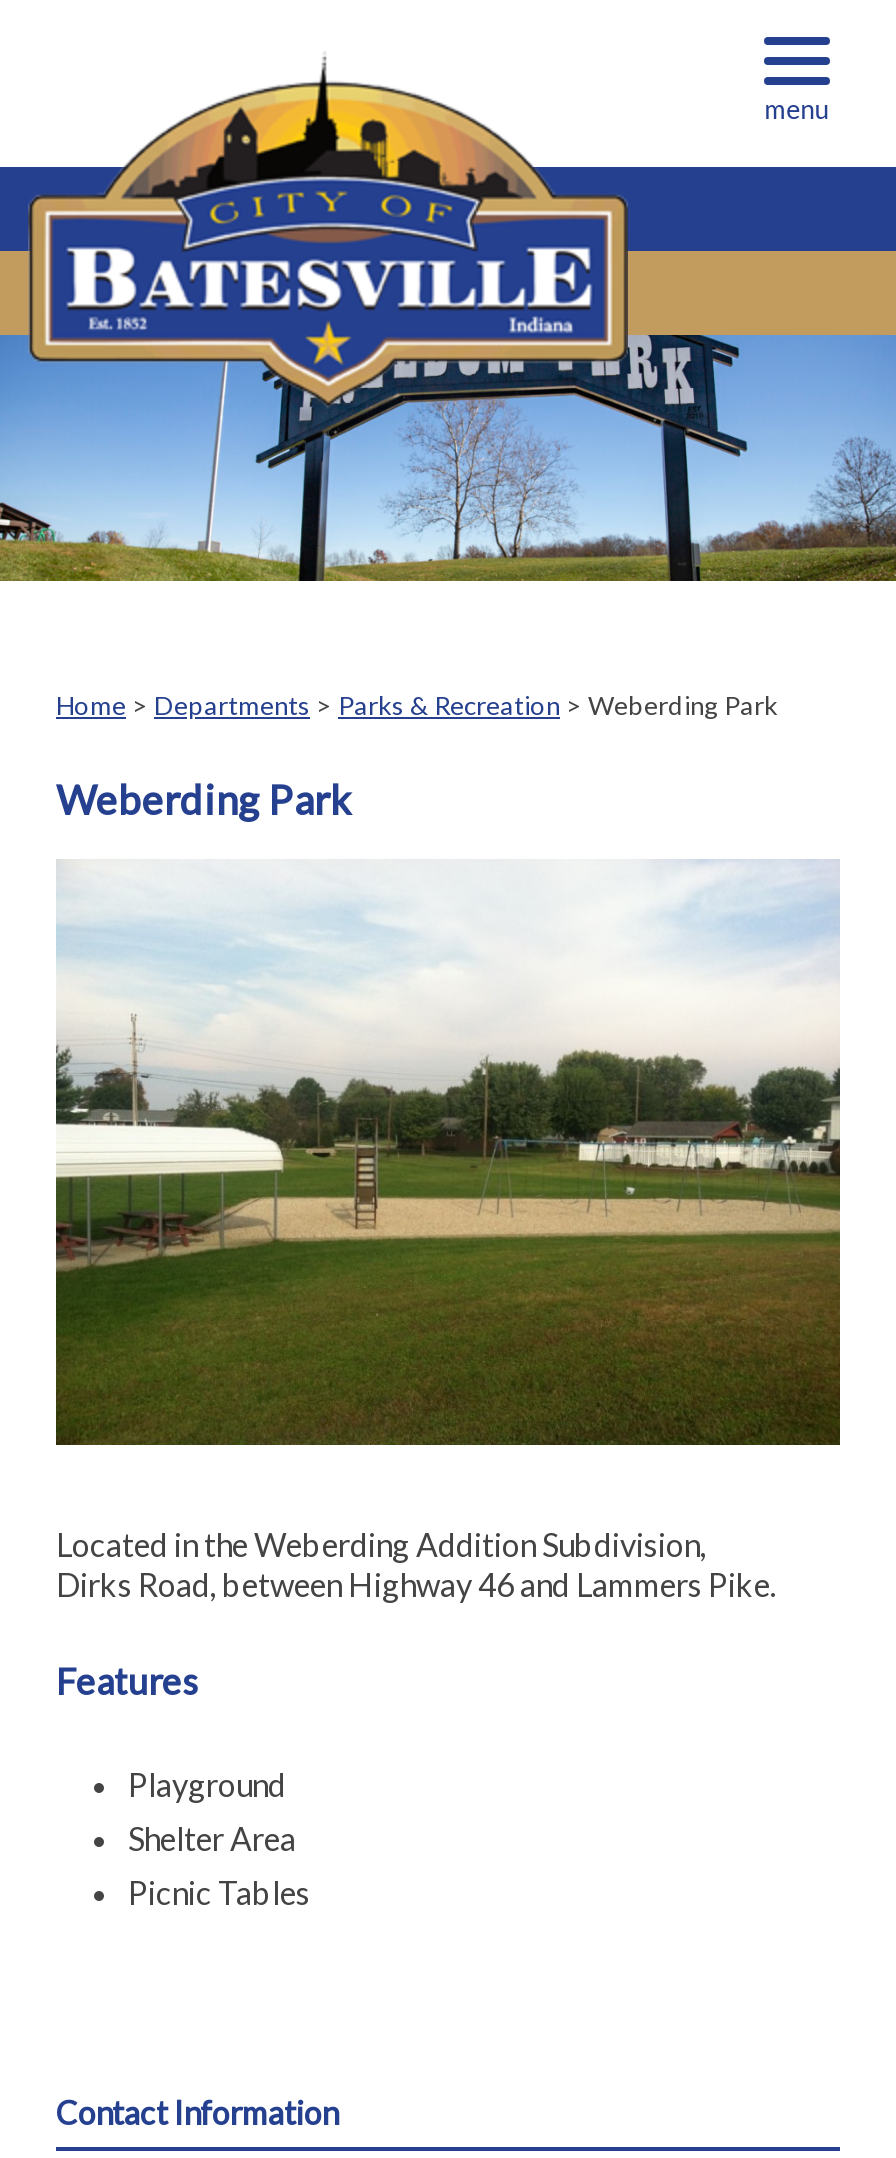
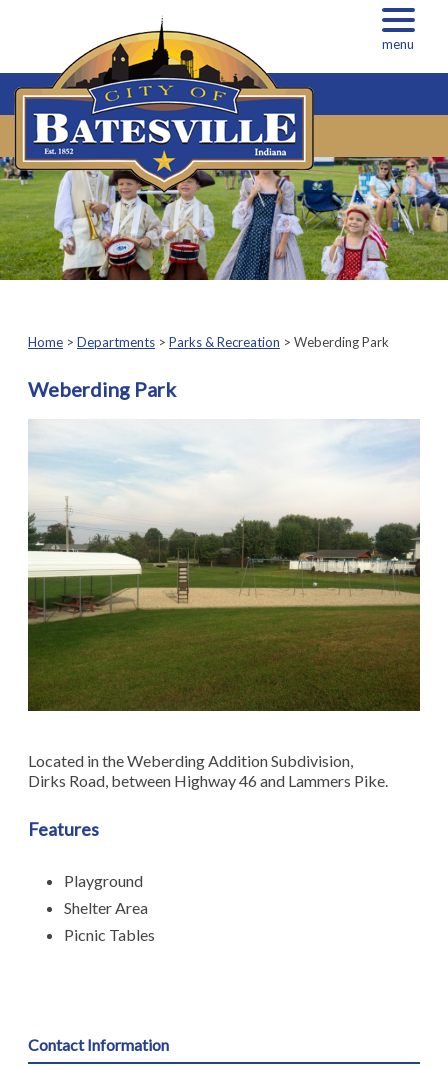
- [image]
+ [image]
